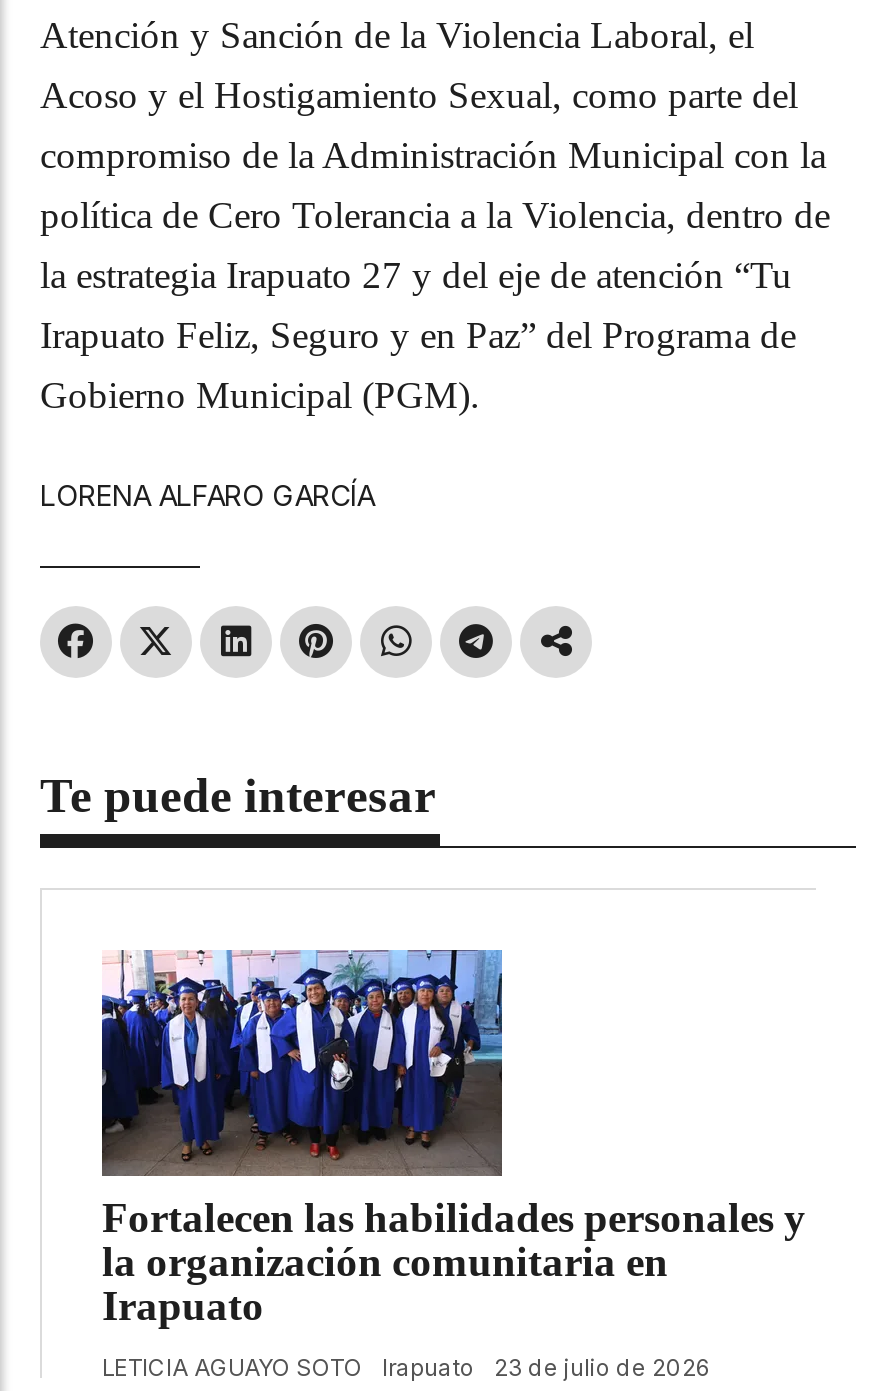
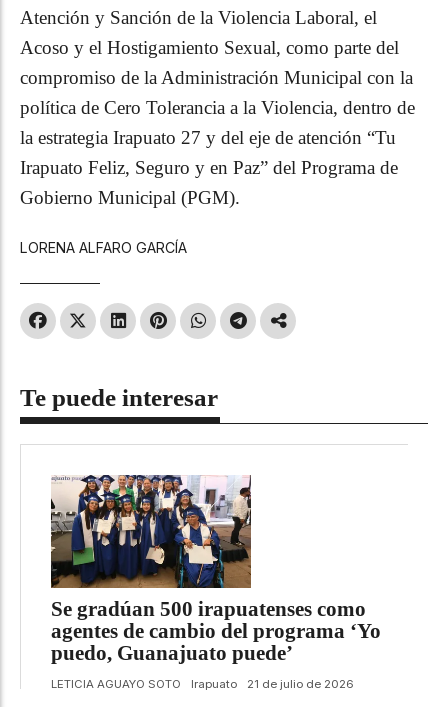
- [image]
- Fortalecen las habilidades personales y
- la organización comunitaria en
- Irapuato
+ [image]
+ Se gradúan 500 irapuatenses como
+ agentes de cambio del programa ‘Yo
+ puedo, Guanajuato puede’

- LETICIA AGUAYO SOTO Irapuato 23 de julio de 2026
+ LETICIA AGUAYO SOTO Irapuato 21 de julio de 2026
